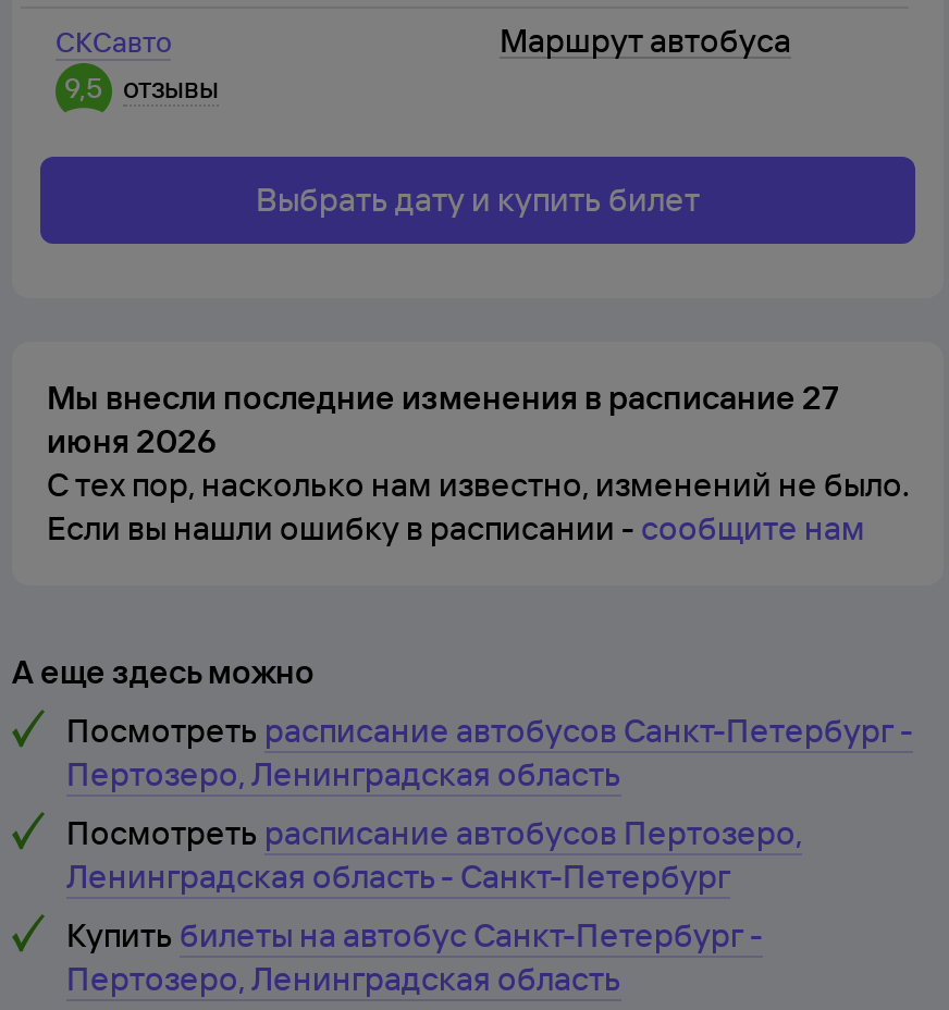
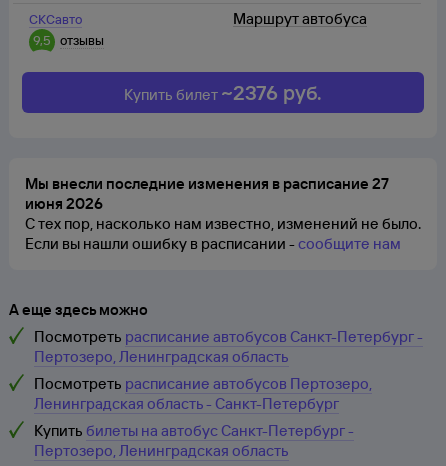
- Выбрать дату и купить билет
+ Купить билет ~2376 руб.
